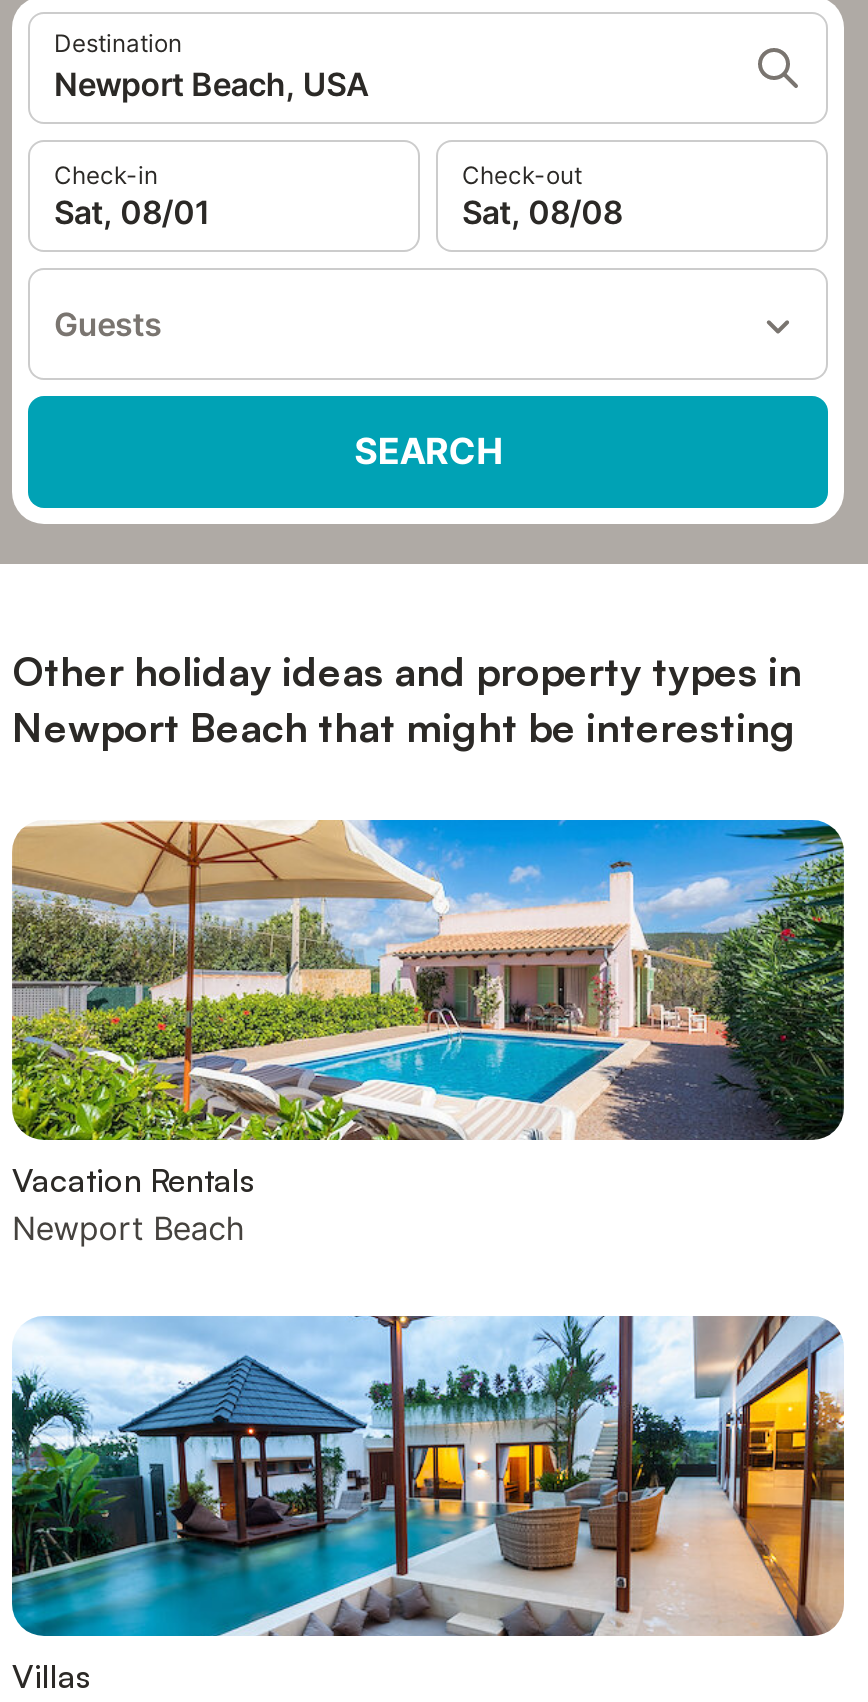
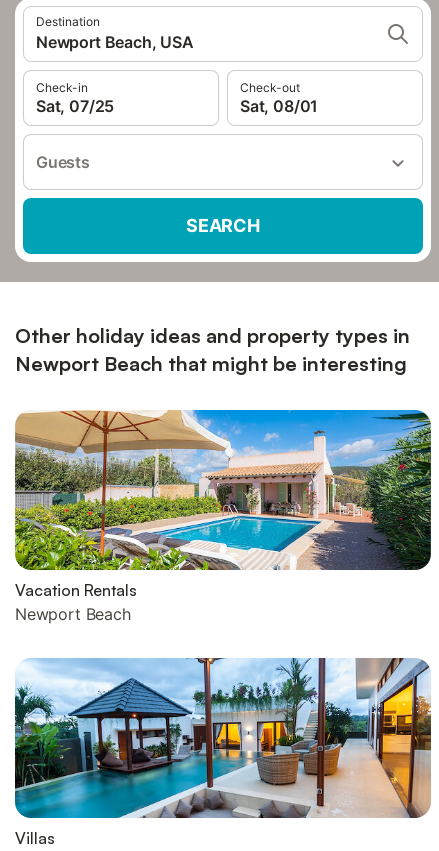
- Sat, 08/01
+ Sat, 07/25

- Sat, 08/08
+ Sat, 08/01
